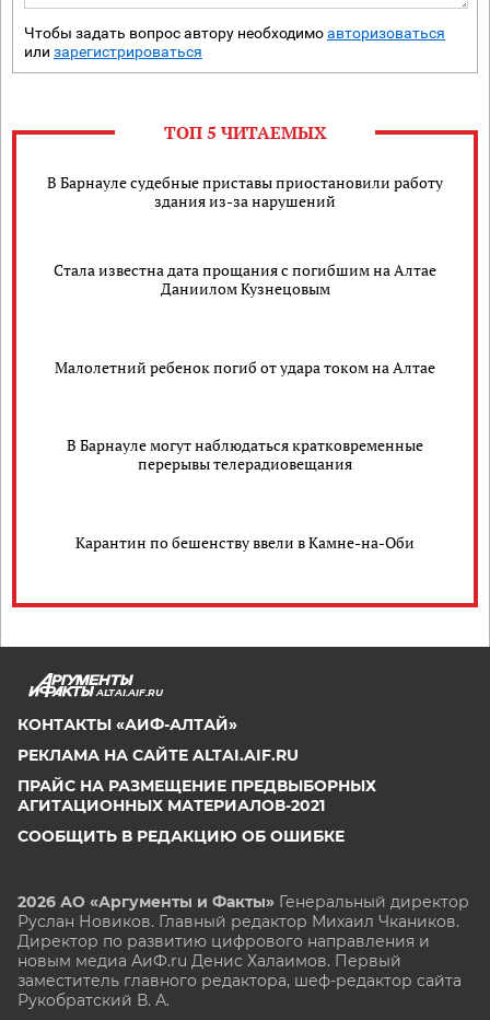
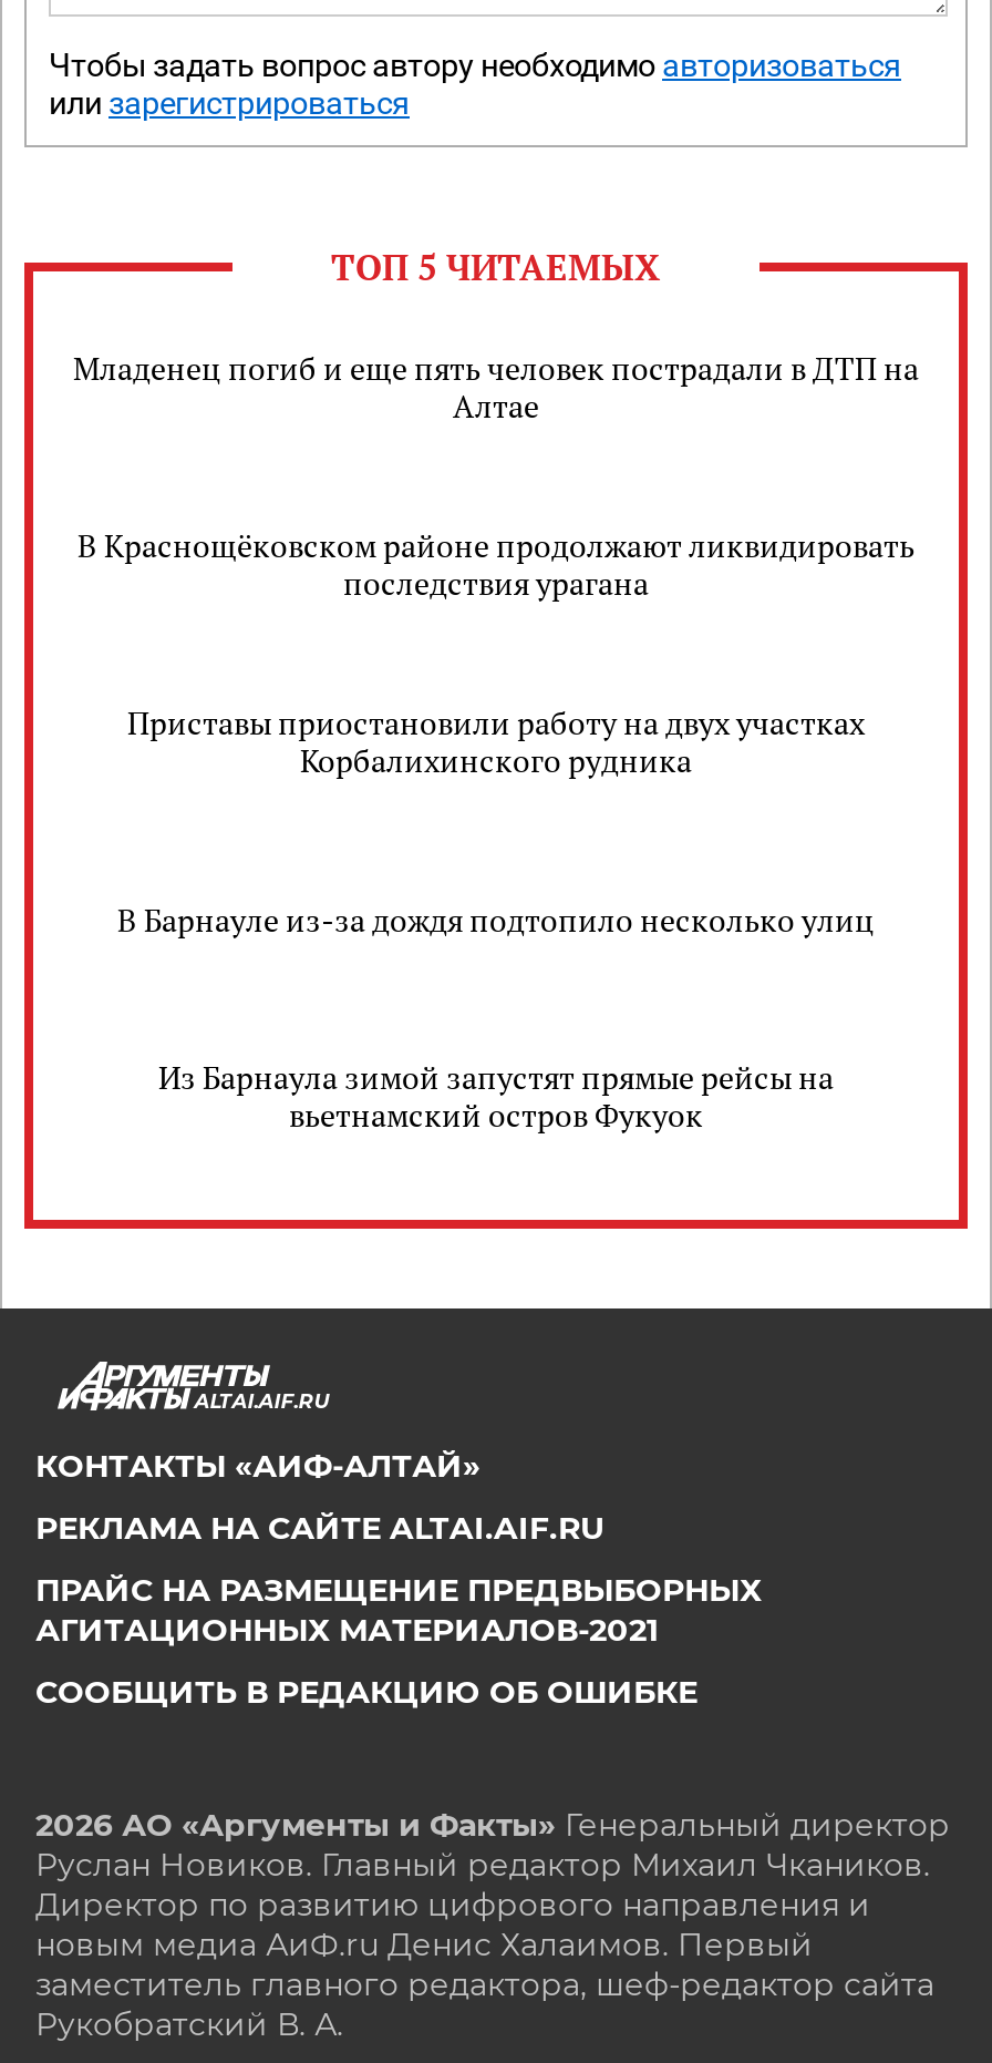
- В Барнауле судебные приставы приостановили работу
- здания из-за нарушений
+ Младенец погиб и еще пять человек пострадали в ДТП на
+ Алтае

- Стала известна дата прощания с погибшим на Алтае
- Даниилом Кузнецовым
+ В Краснощёковском районе продолжают ликвидировать
+ последствия урагана

- Малолетний ребенок погиб от удара током на Алтае
+ Приставы приостановили работу на двух участках
+ Корбалихинского рудника

- В Барнауле могут наблюдаться кратковременные
- перерывы телерадиовещания
+ В Барнауле из-за дождя подтопило несколько улиц

- Карантин по бешенству ввели в Камне-на-Оби
+ Из Барнаула зимой запустят прямые рейсы на
+ вьетнамский остров Фукуок
